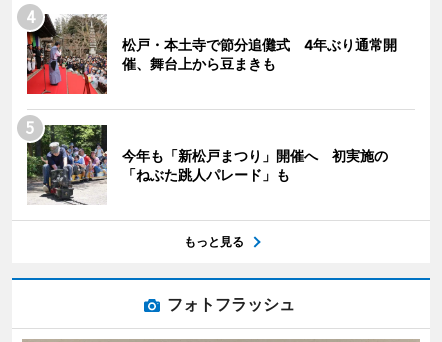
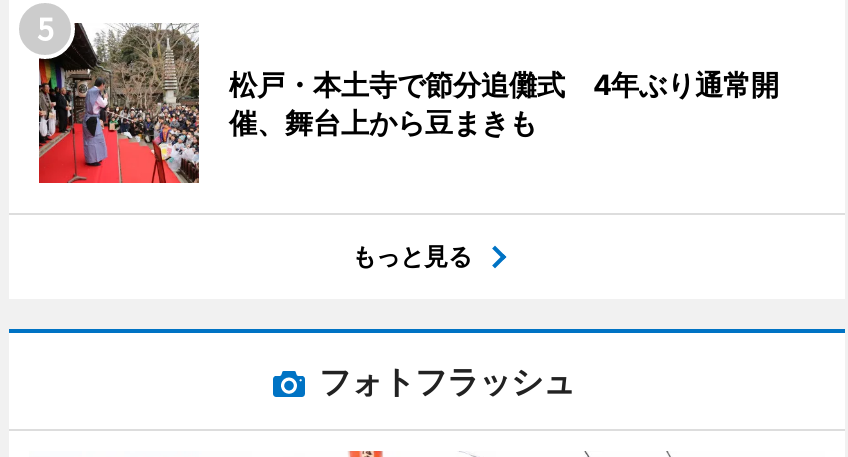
- [image]
- 今年も「新松戸まつり」開催へ 初実施の
- 「ねぶた跳人パレード」も
